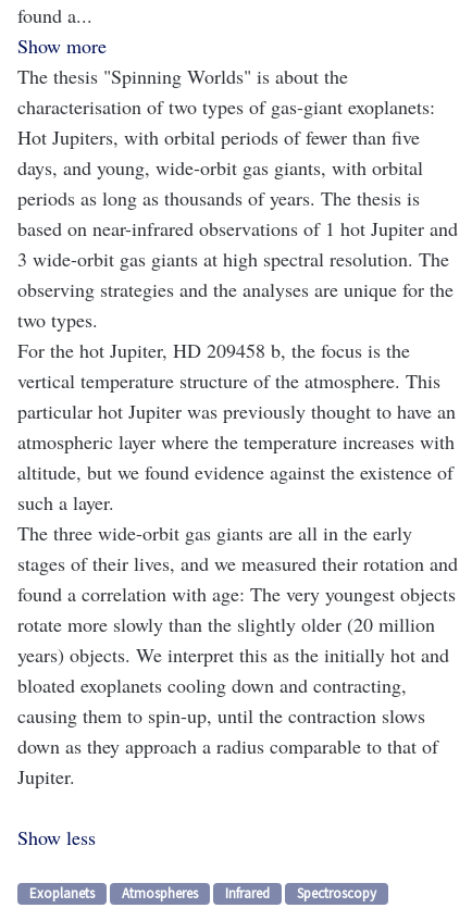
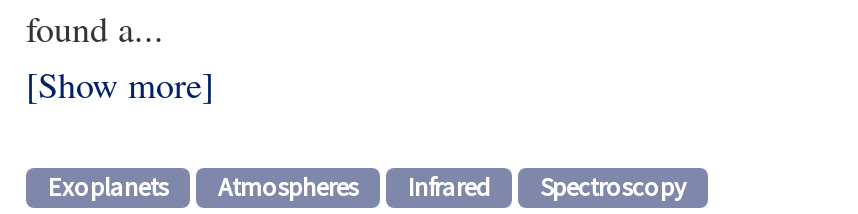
- The thesis "Spinning Worlds" is about the
- characterisation of two types of gas-giant exoplanets:
- Hot Jupiters, with orbital periods of fewer than five
- days, and young, wide-orbit gas giants, with orbital
- periods as long as thousands of years. The thesis is
- based on near-infrared observations of 1 hot Jupiter and
- 3 wide-orbit gas giants at high spectral resolution. The
- observing strategies and the analyses are unique for the
- two types.
- For the hot Jupiter, HD 209458 b, the focus is the
- vertical temperature structure of the atmosphere. This
- particular hot Jupiter was previously thought to have an
- atmospheric layer where the temperature increases with
- altitude, but we found evidence against the existence of
- such a layer.
- The three wide-orbit gas giants are all in the early
- stages of their lives, and we measured their rotation and
- found a correlation with age: The very youngest objects
- rotate more slowly than the slightly older (20 million
- years) objects. We interpret this as the initially hot and
- bloated exoplanets cooling down and contracting,
- causing them to spin-up, until the contraction slows
- down as they approach a radius comparable to that of
- Jupiter.
- Show less
